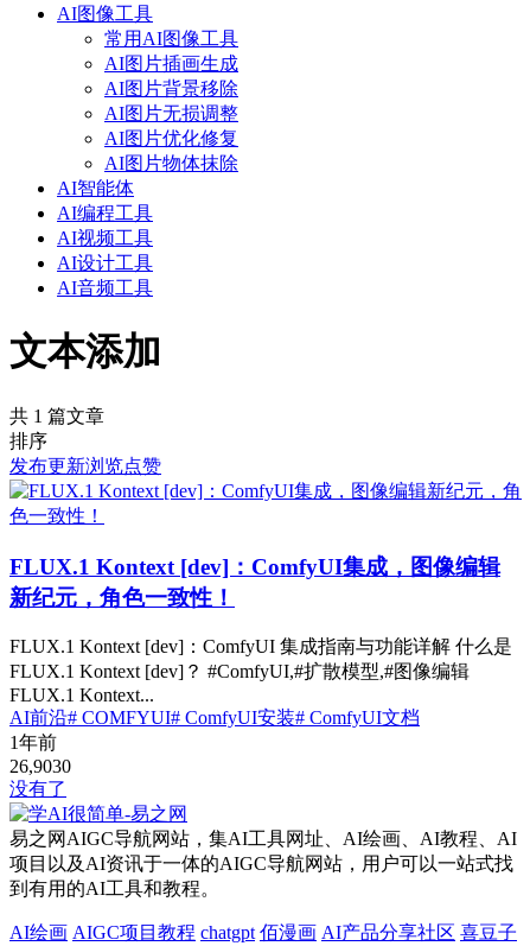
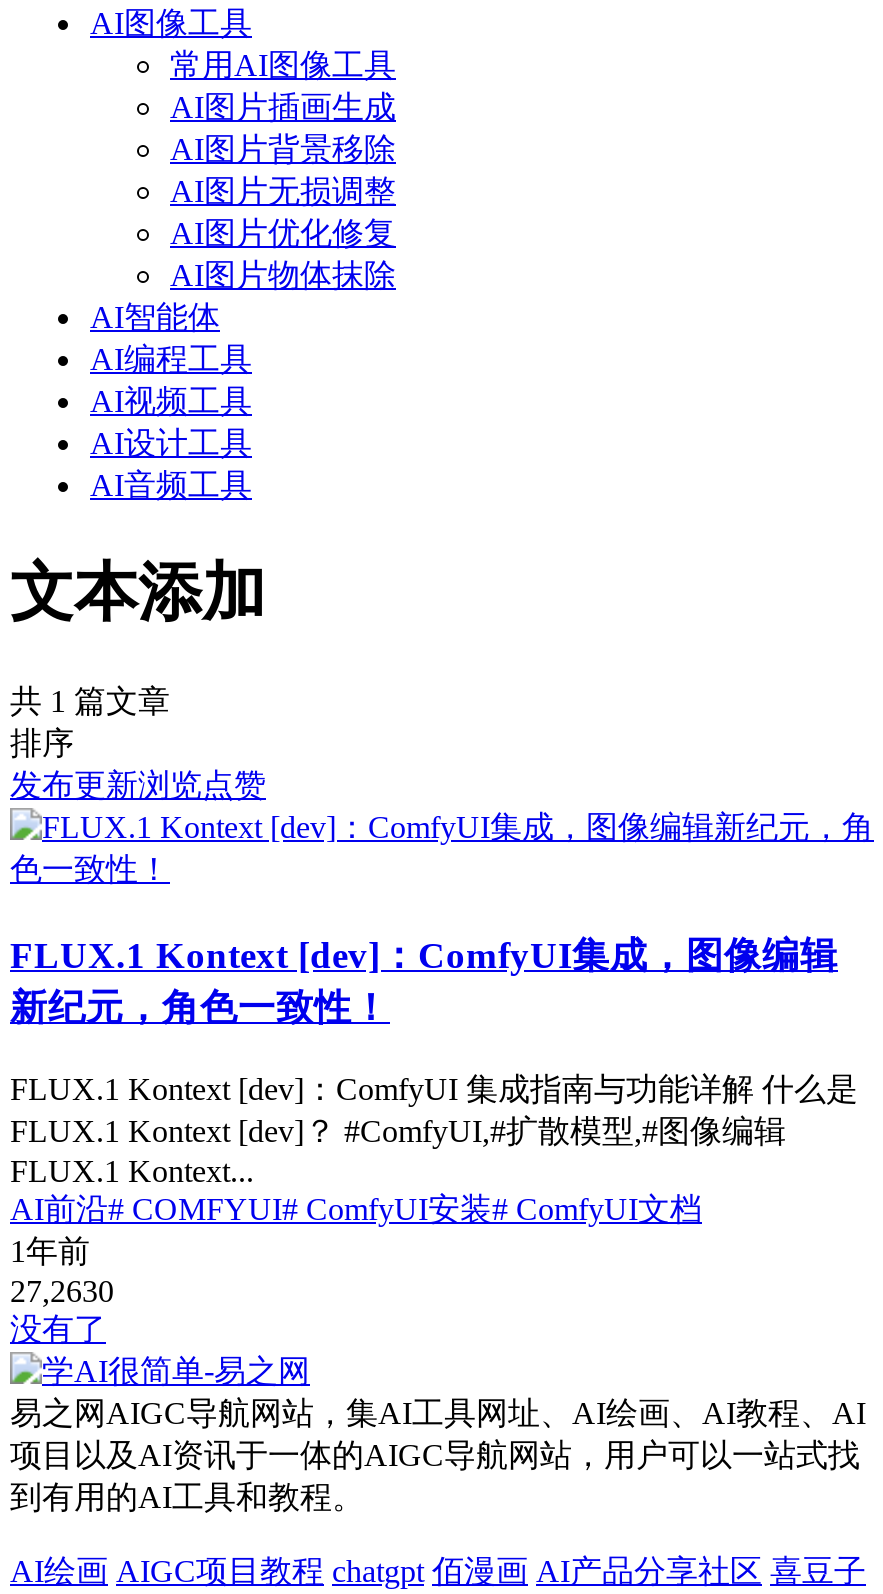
- 26,9030
+ 27,2630
